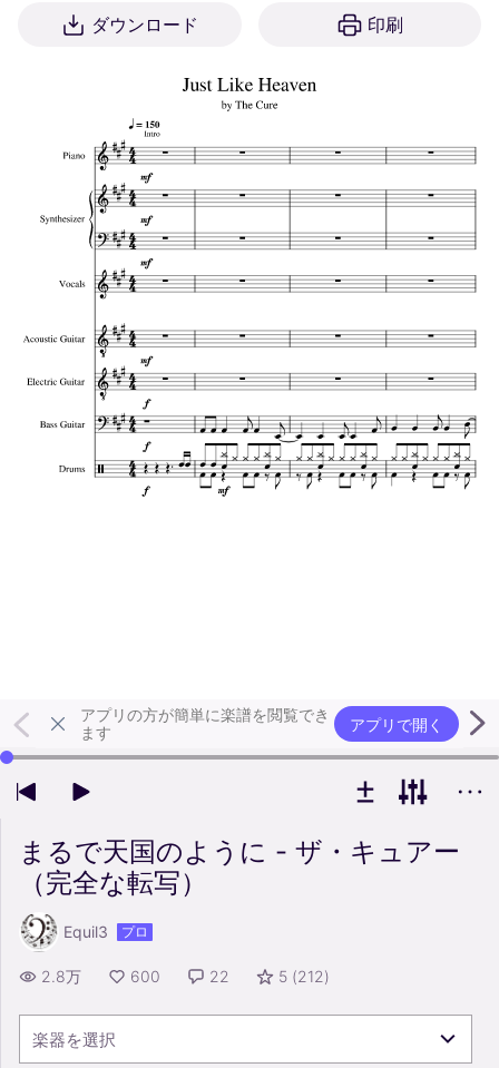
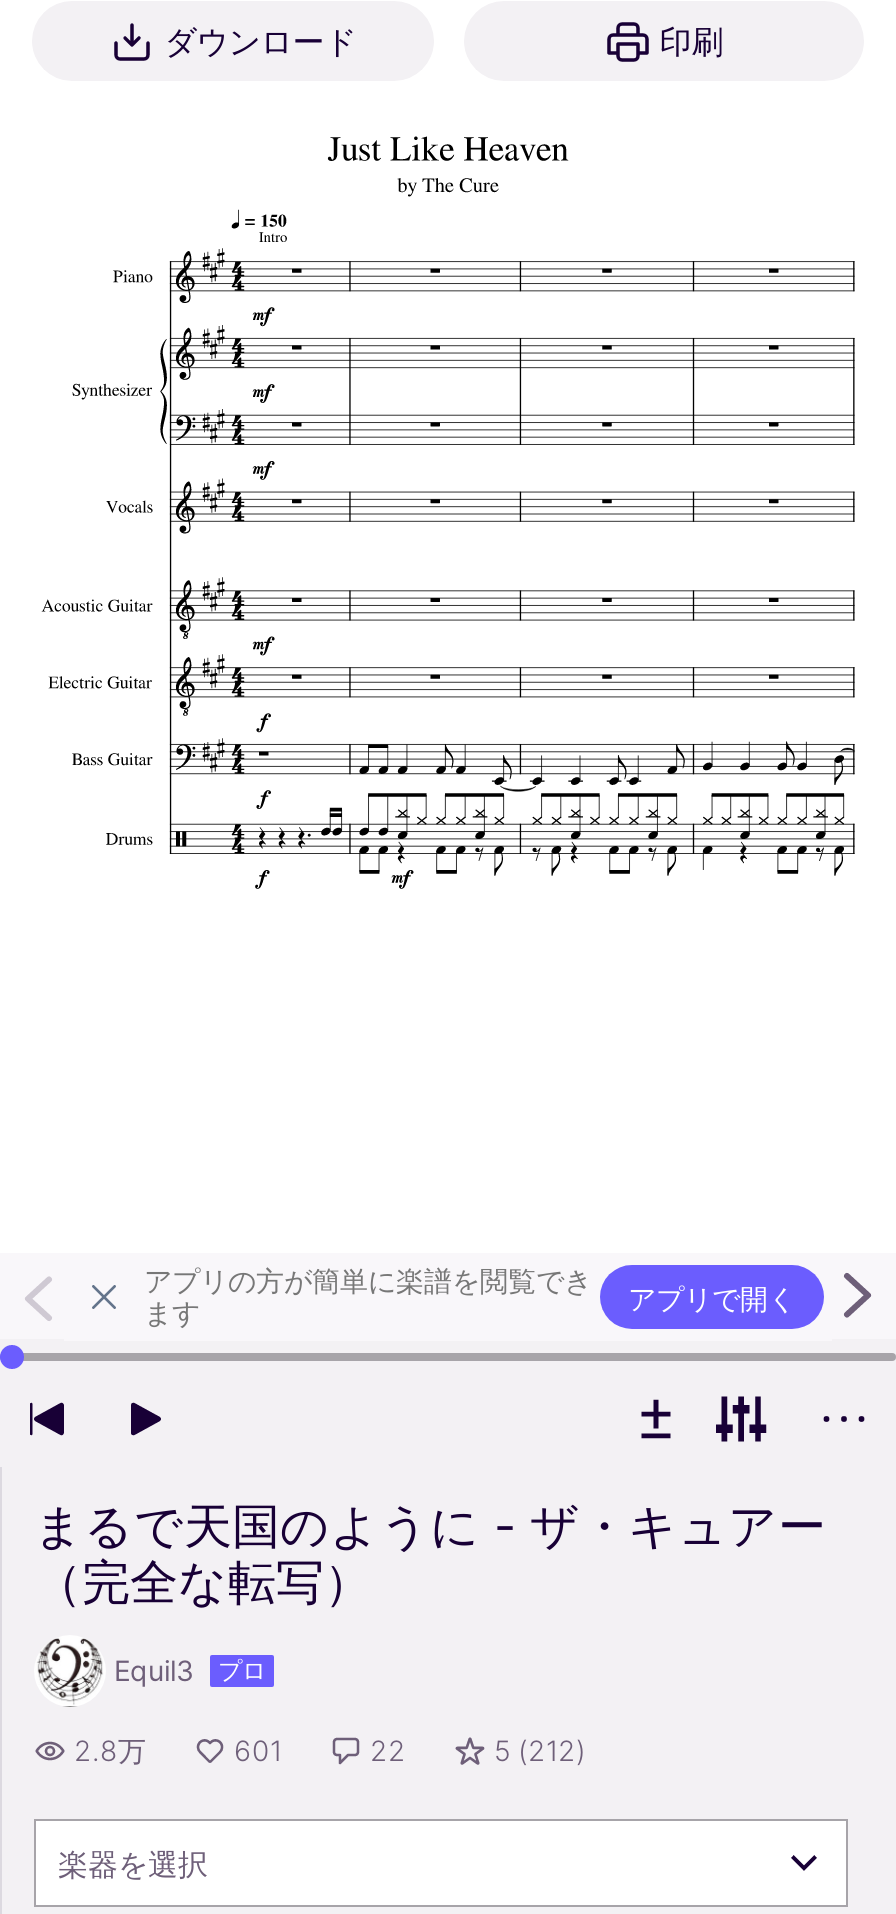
- 600
+ 601
